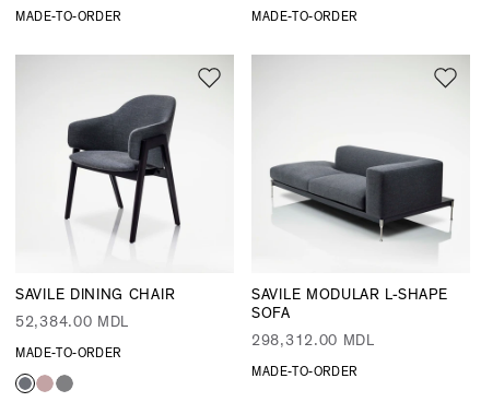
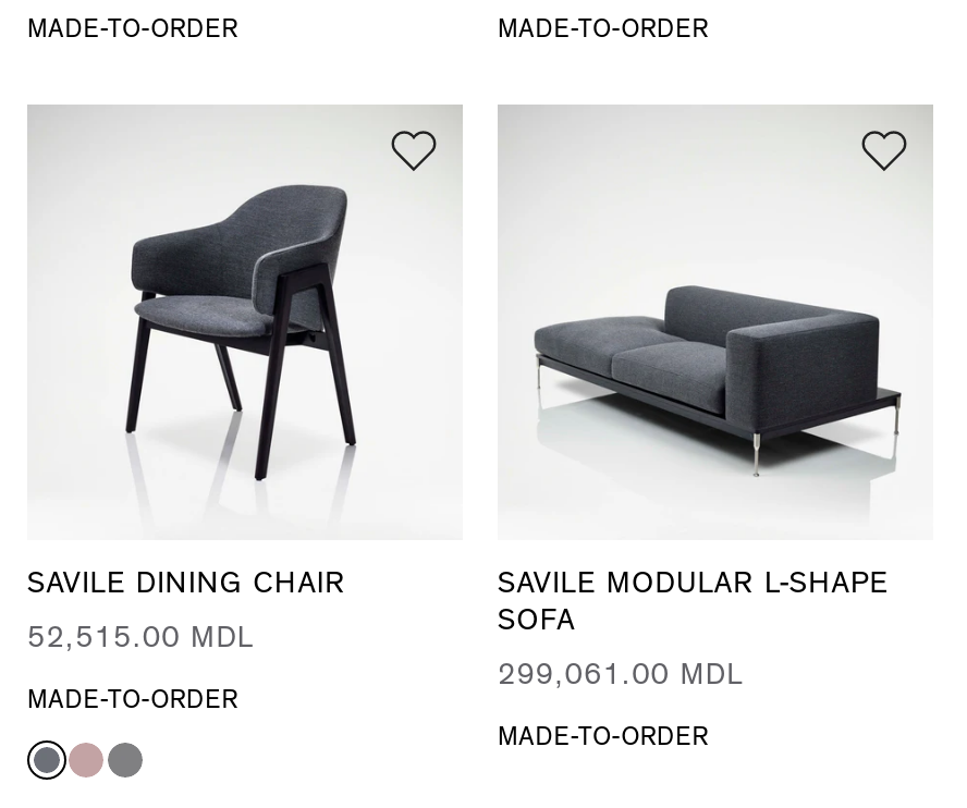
- 52,384.00 MDL
+ 52,515.00 MDL

- 298,312.00 MDL
+ 299,061.00 MDL
